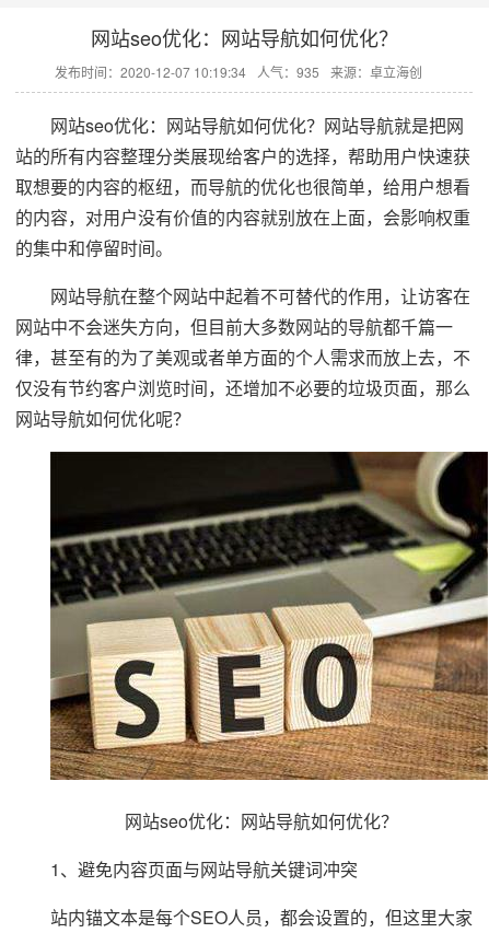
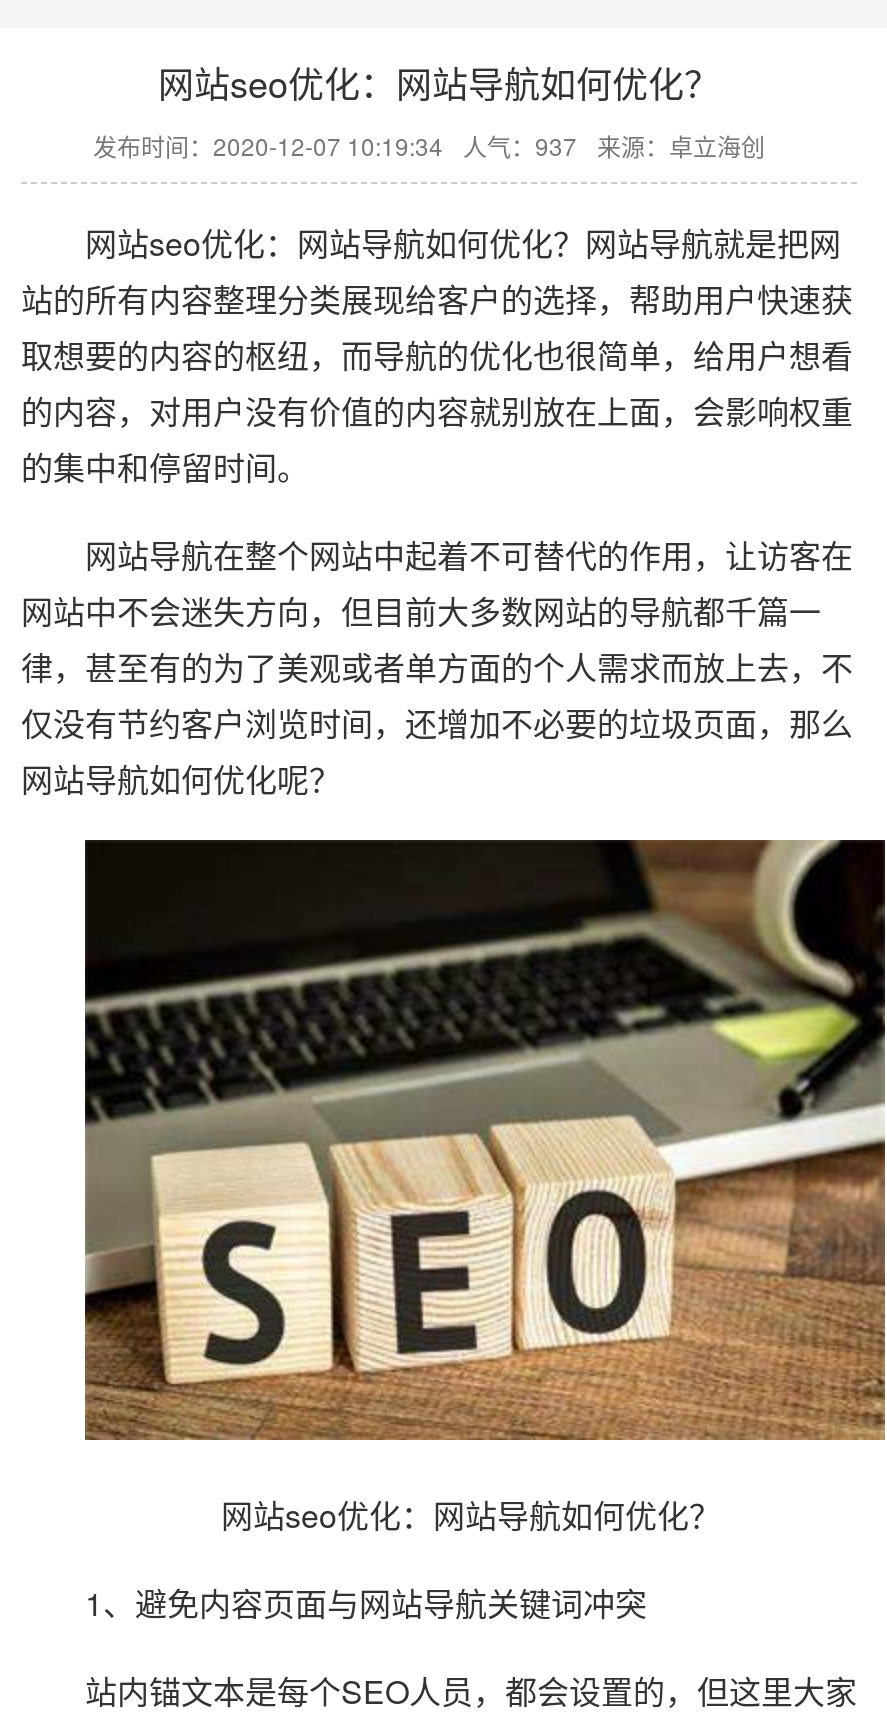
- 发布时间：2020-12-07 10:19:34 人气：935 来源：卓立海创
+ 发布时间：2020-12-07 10:19:34 人气：937 来源：卓立海创
